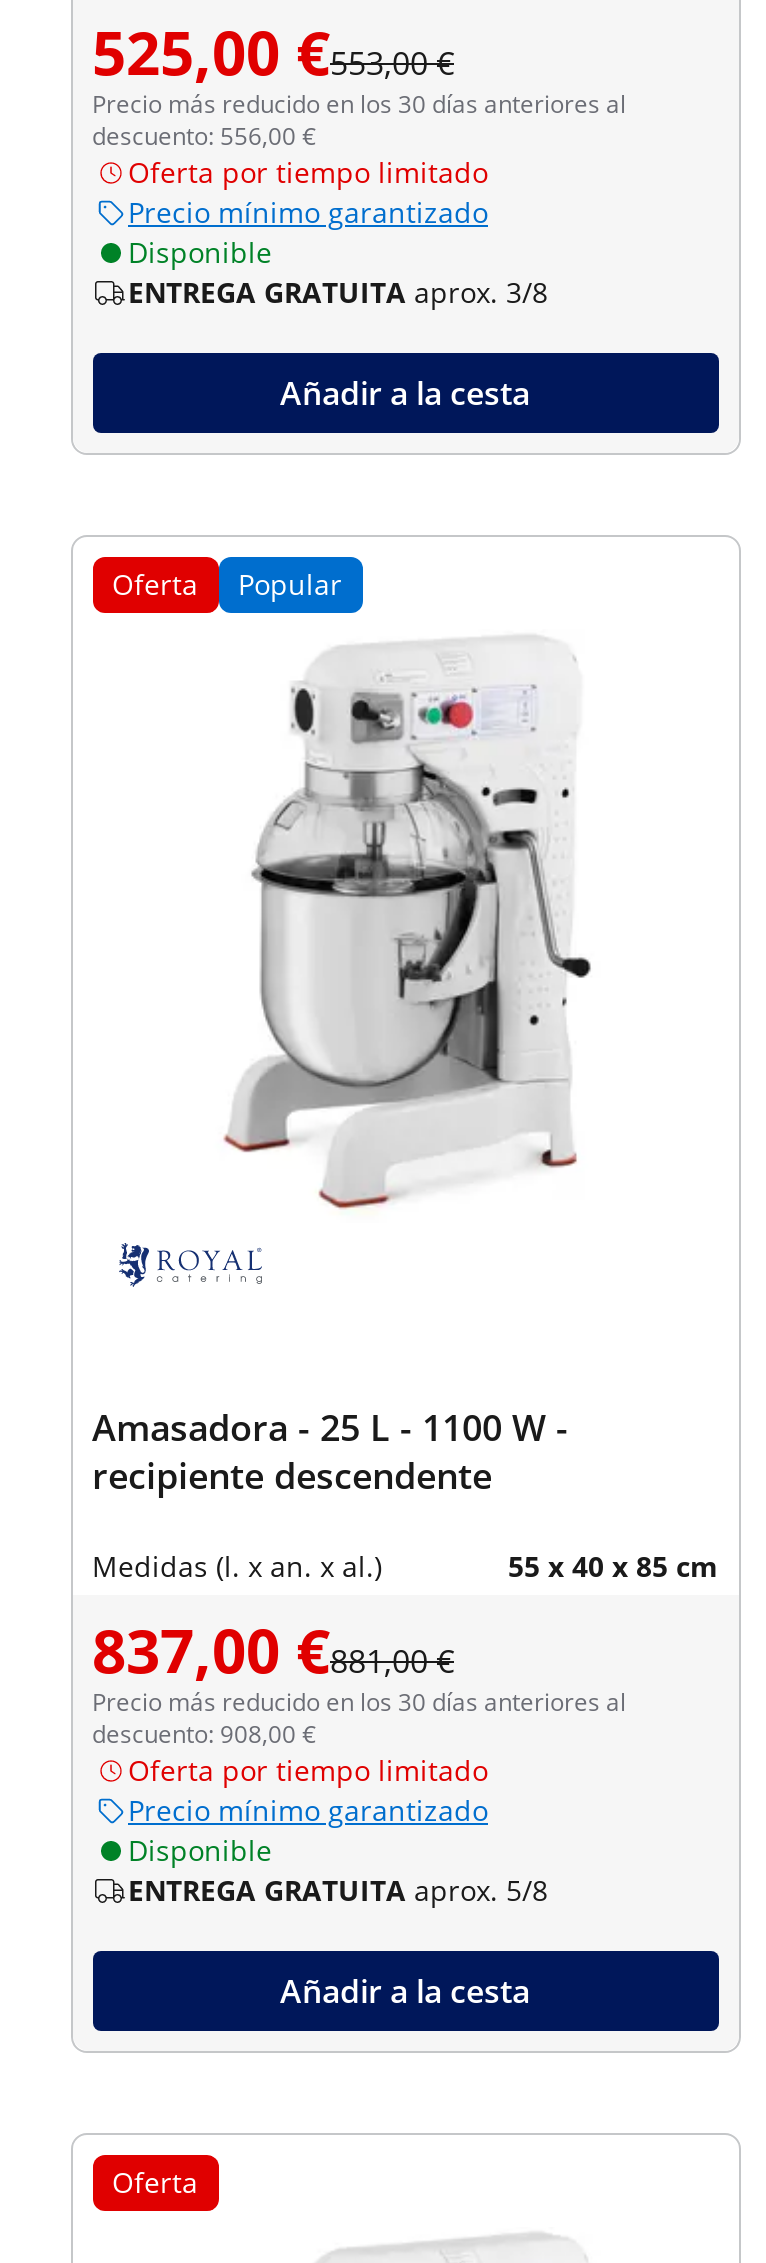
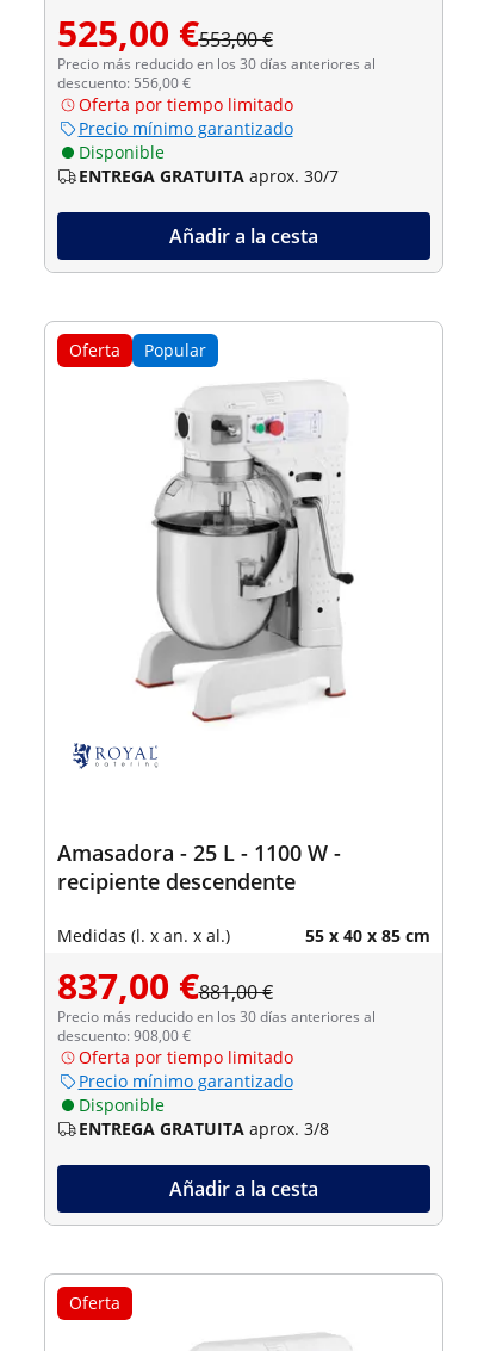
moved down: ENTREGA GRATUITA aprox. 3/8

+ ENTREGA GRATUITA aprox. 30/7

- ENTREGA GRATUITA aprox. 5/8
